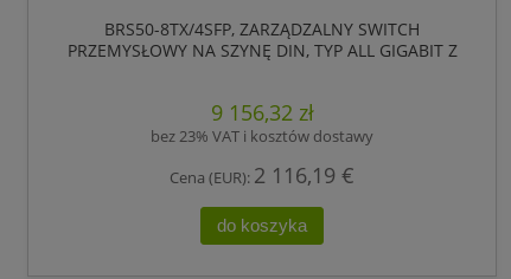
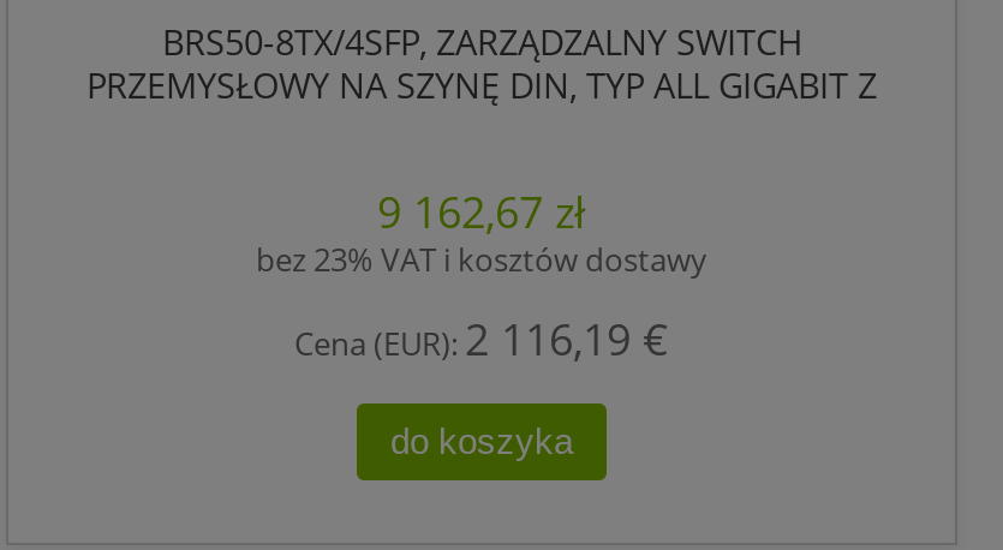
- 9 156,32 zł
+ 9 162,67 zł
